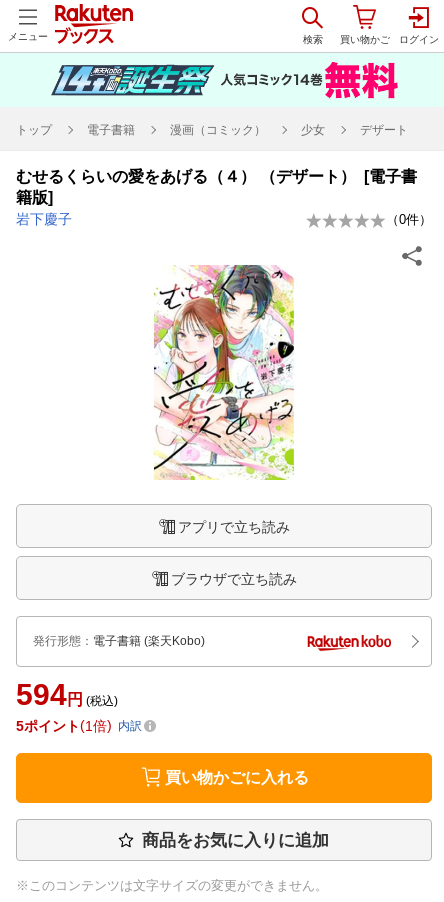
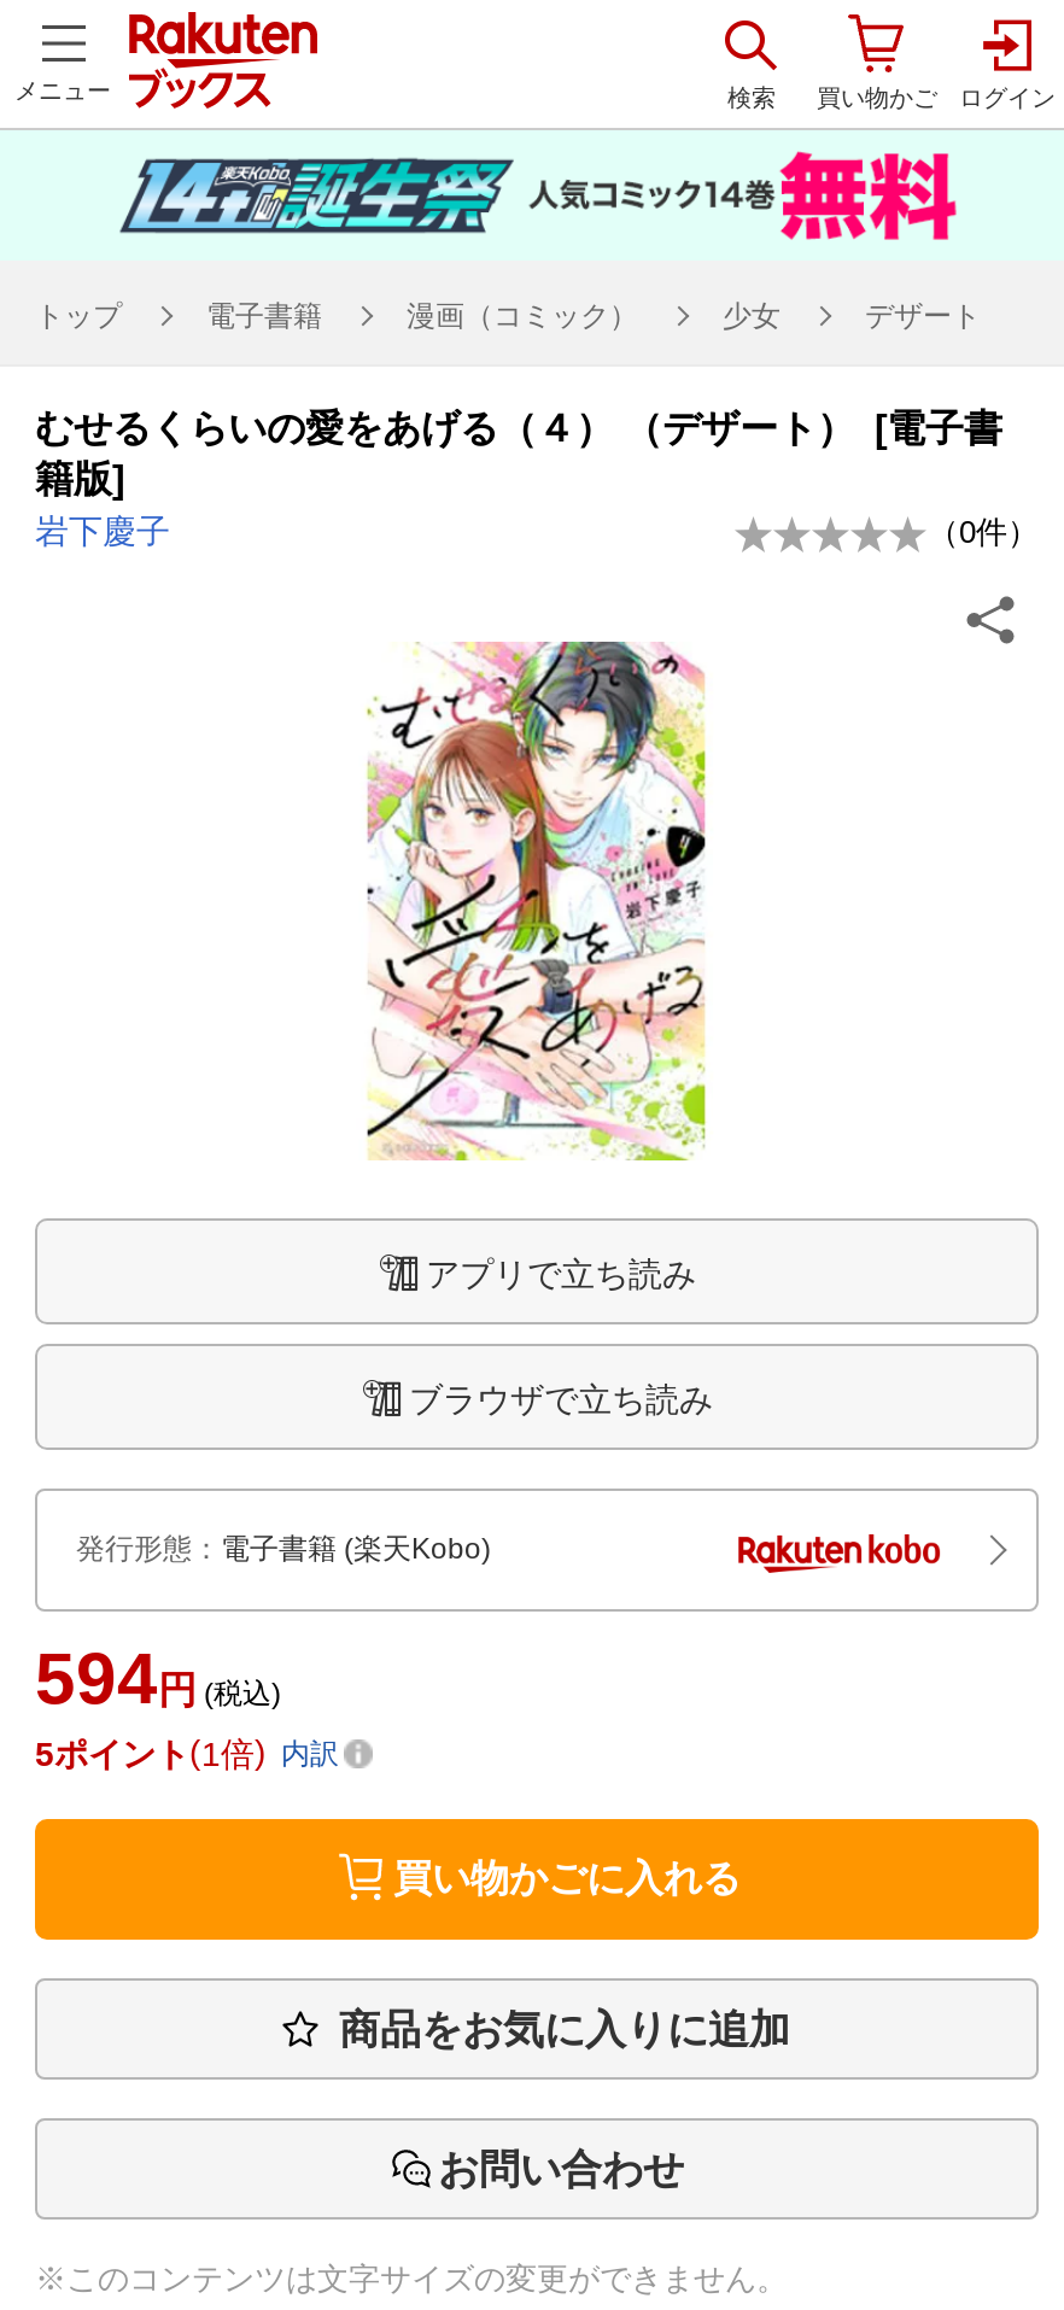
+ お問い合わせ
